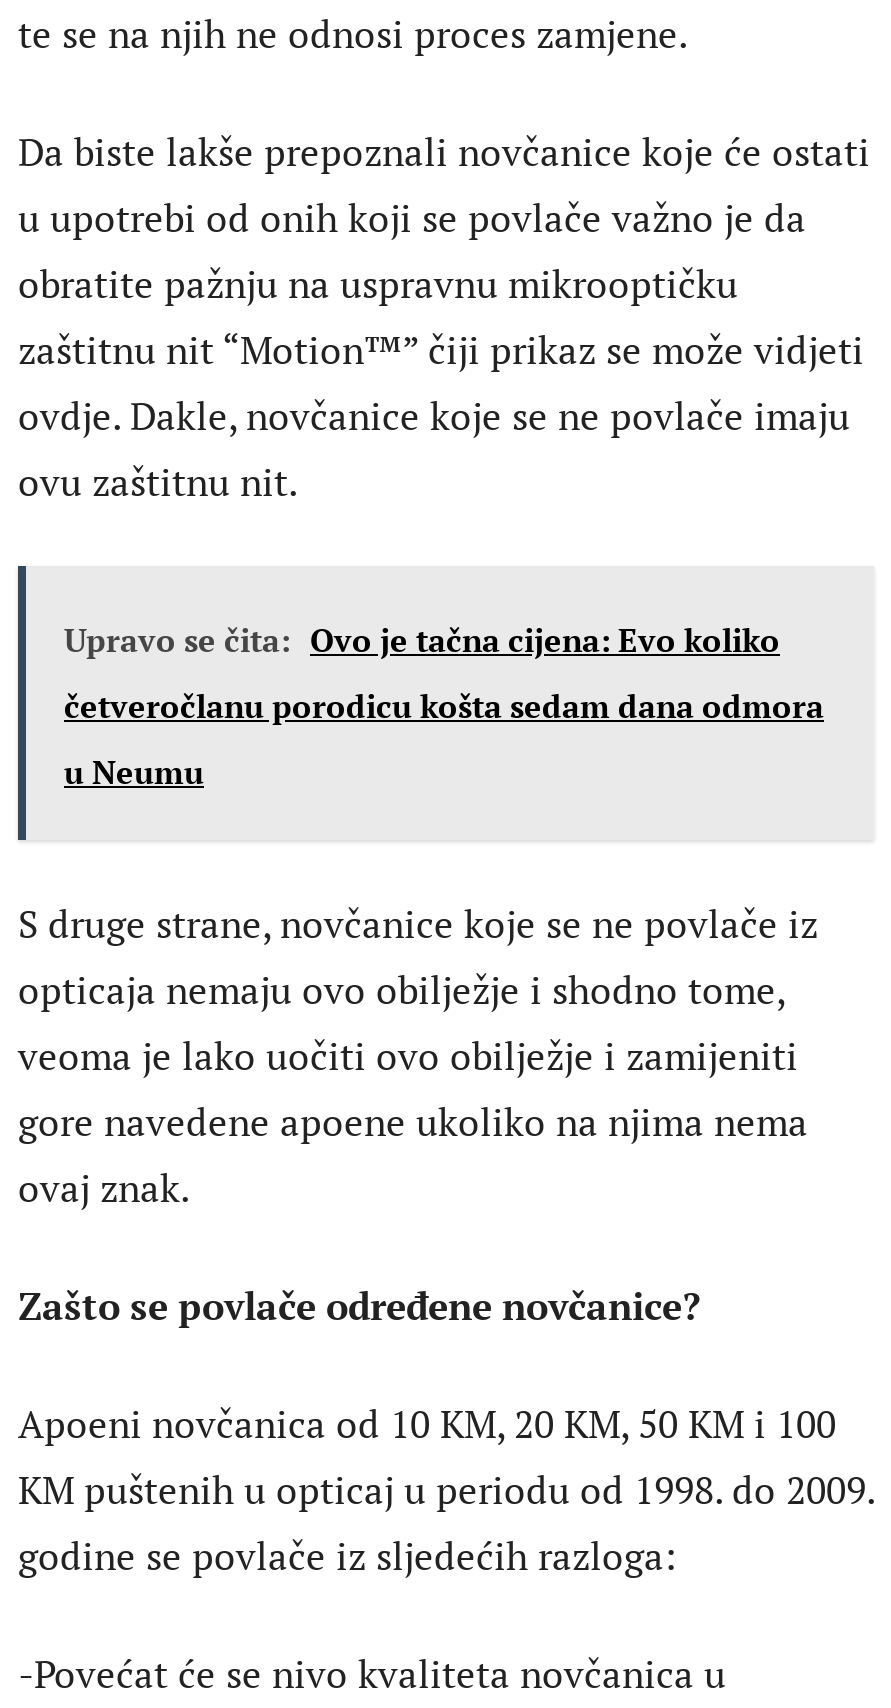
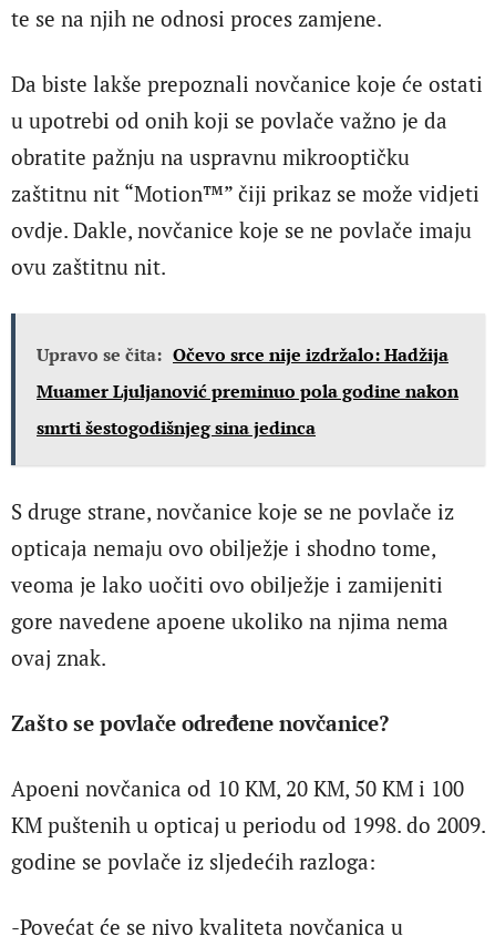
- Upravo se čita: Ovo je tačna cijena: Evo koliko
+ Upravo se čita: Očevo srce nije izdržalo: Hadžija

- četveročlanu porodicu košta sedam dana odmora
+ Muamer Ljuljanović preminuo pola godine nakon

- u Neumu
+ smrti šestogodišnjeg sina jedinca
